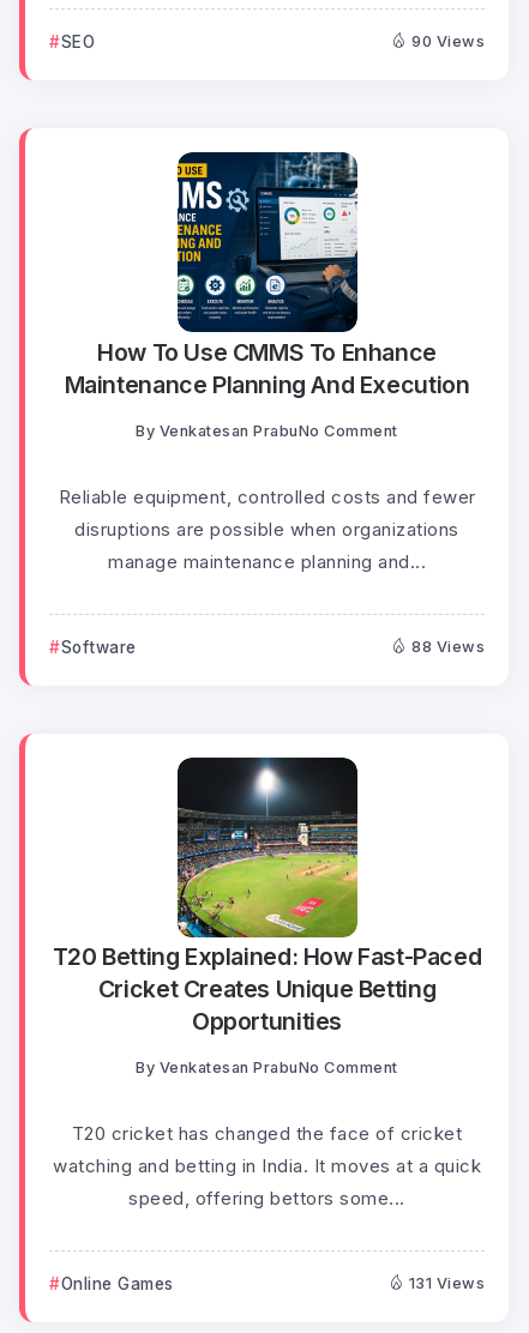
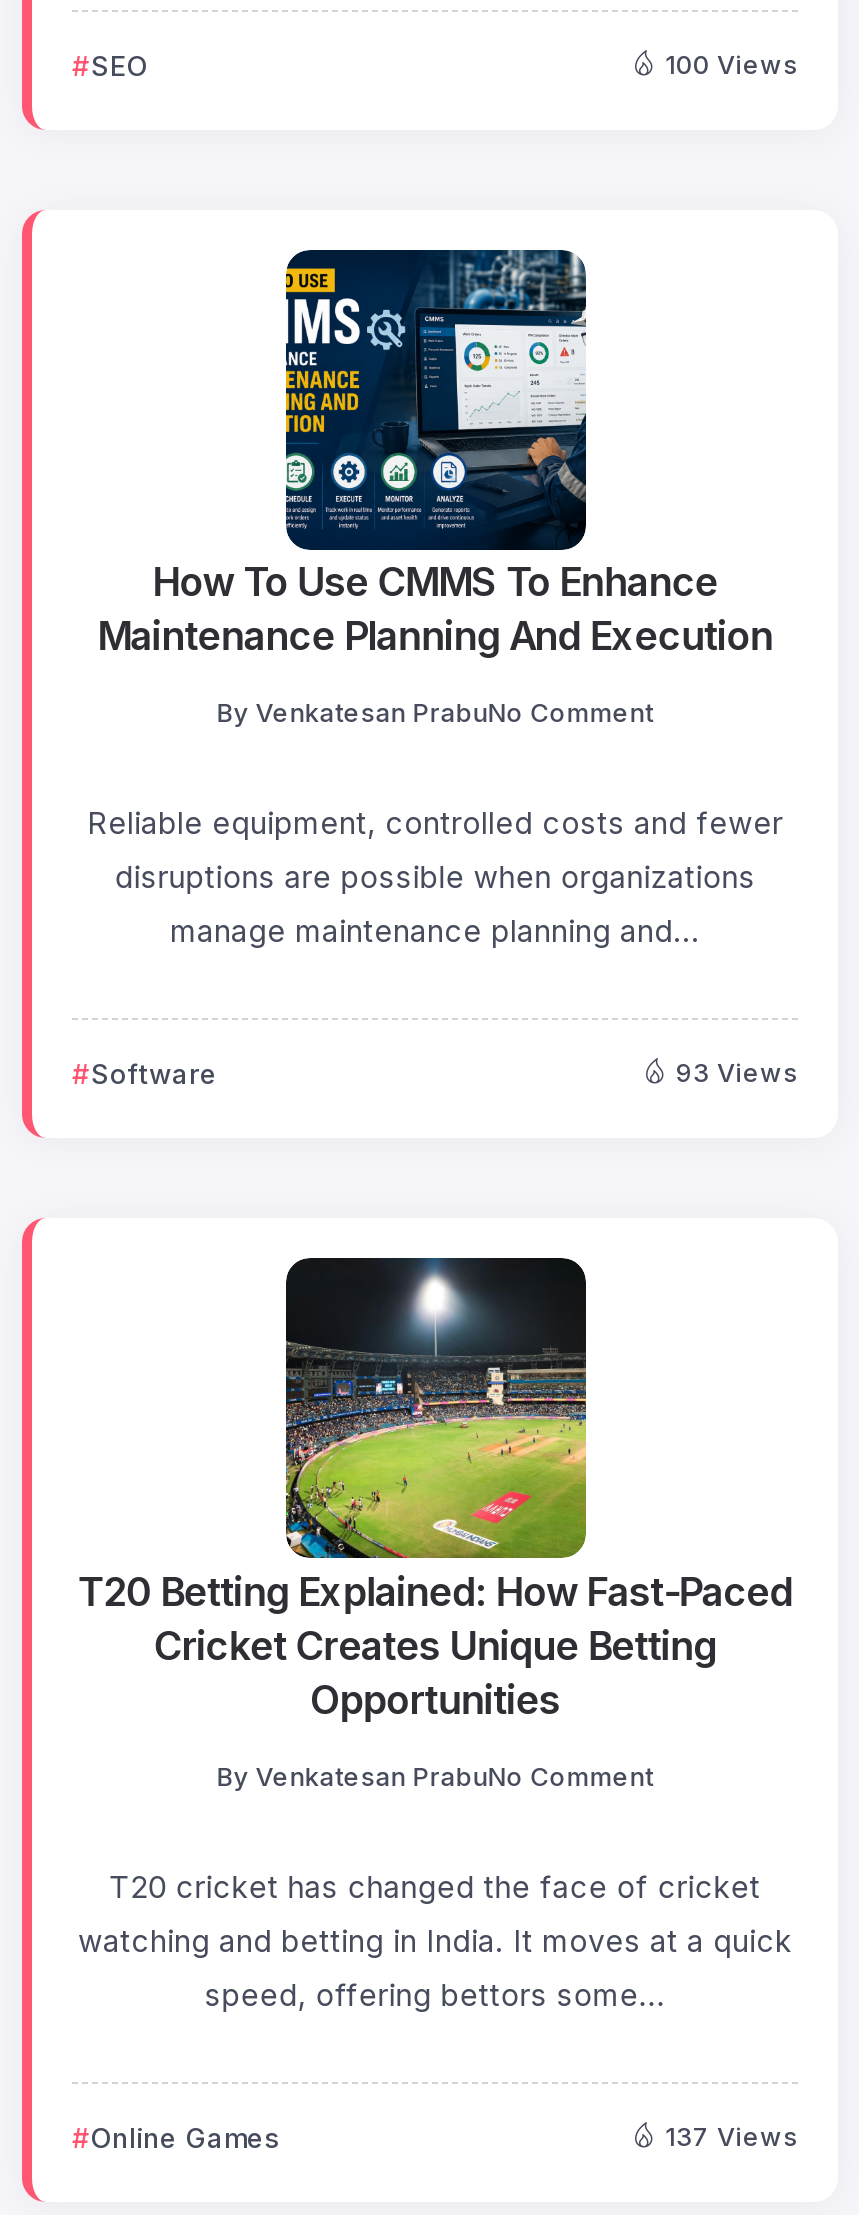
- 90 Views
+ 100 Views

- 88 Views
+ 93 Views

- 131 Views
+ 137 Views
